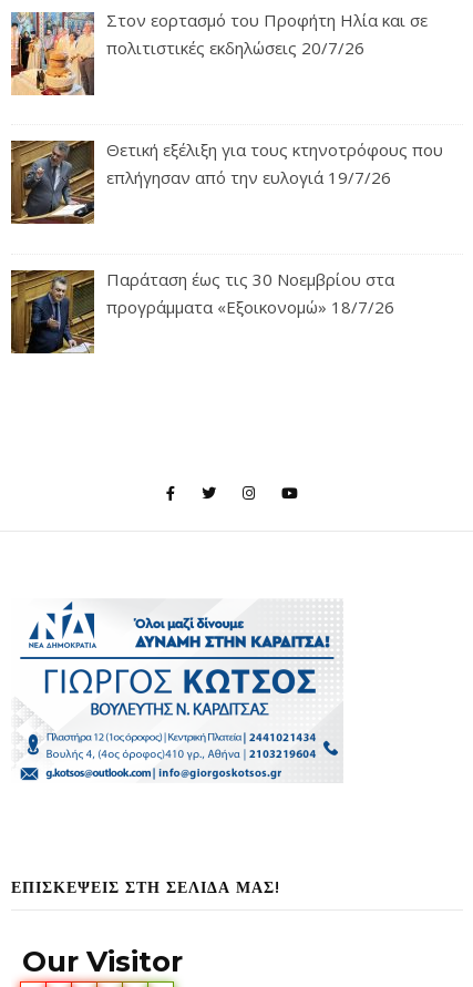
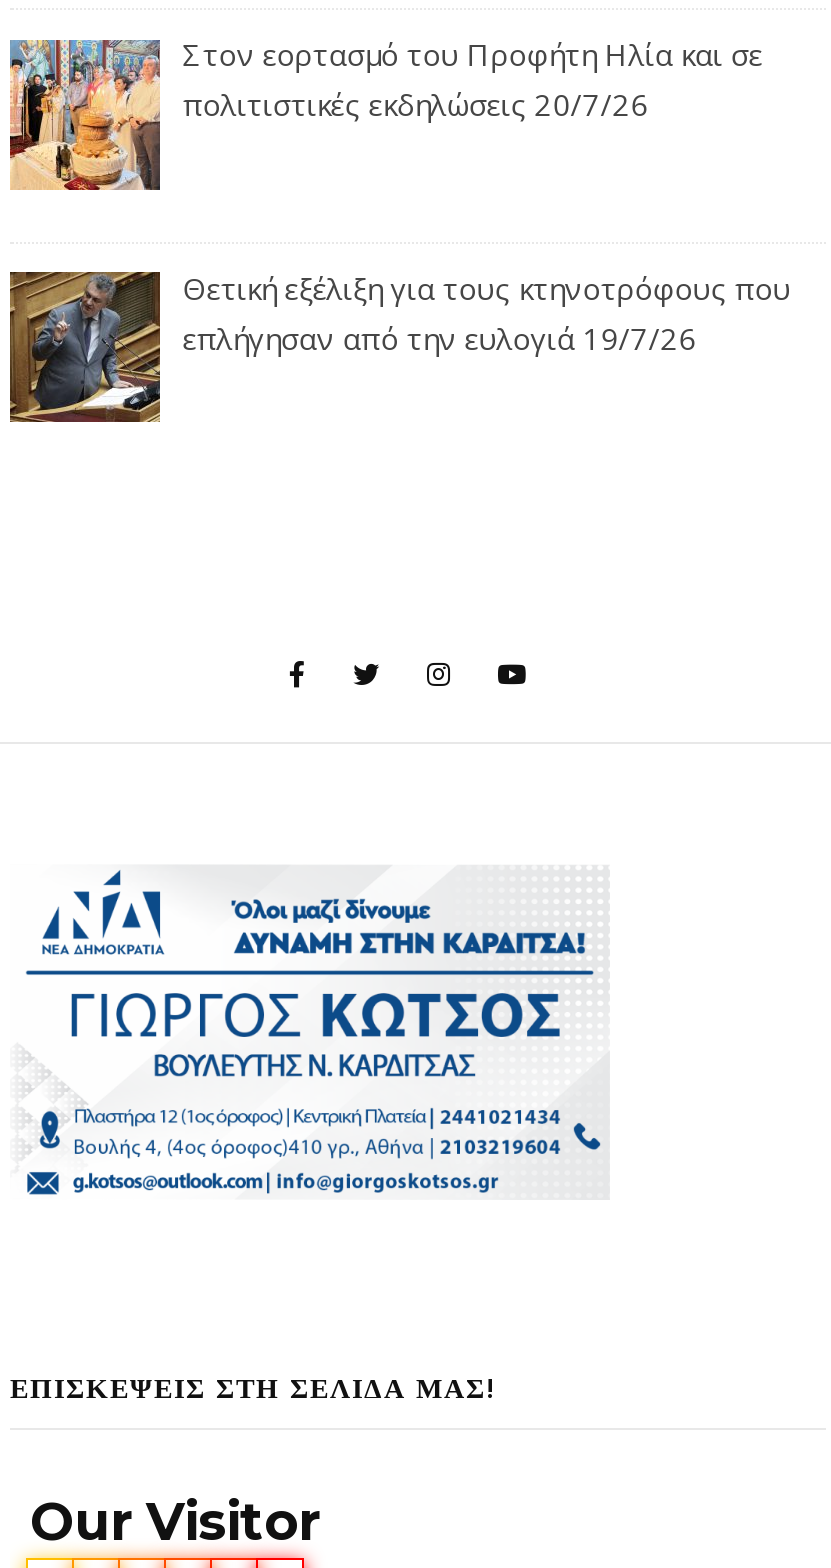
- [image]
- Παράταση έως τις 30 Νοεμβρίου στα
- προγράμματα «Εξοικονομώ» 18/7/26
